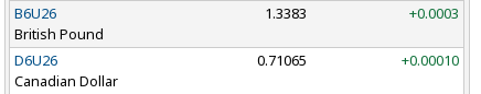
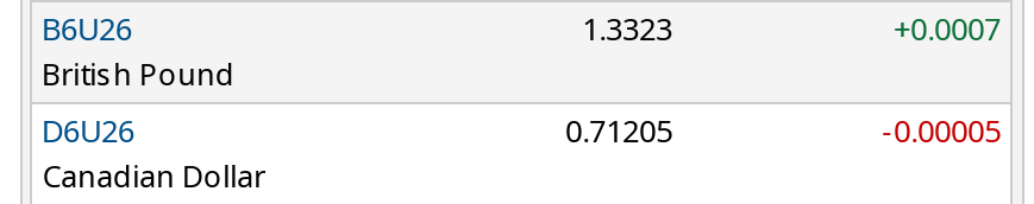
- 1.3383
+ 1.3323

- +0.0003
+ +0.0007

- 0.71065
+ 0.71205

- +0.00010
+ -0.00005
